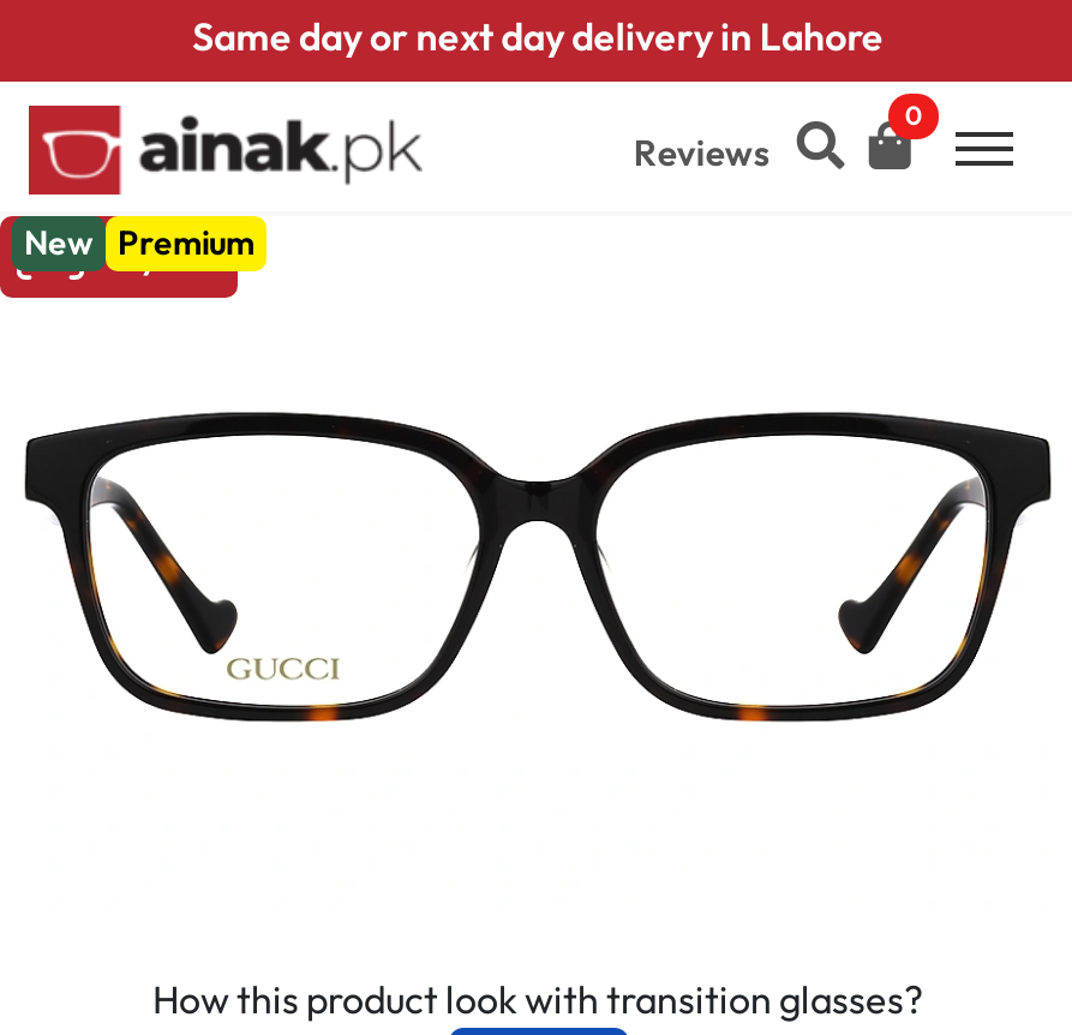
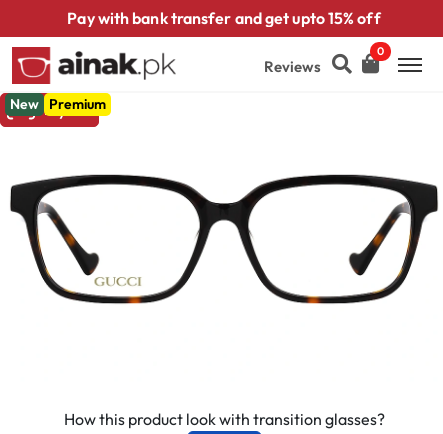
- Same day or next day delivery in Lahore
+ Pay with bank transfer and get upto 15% off
